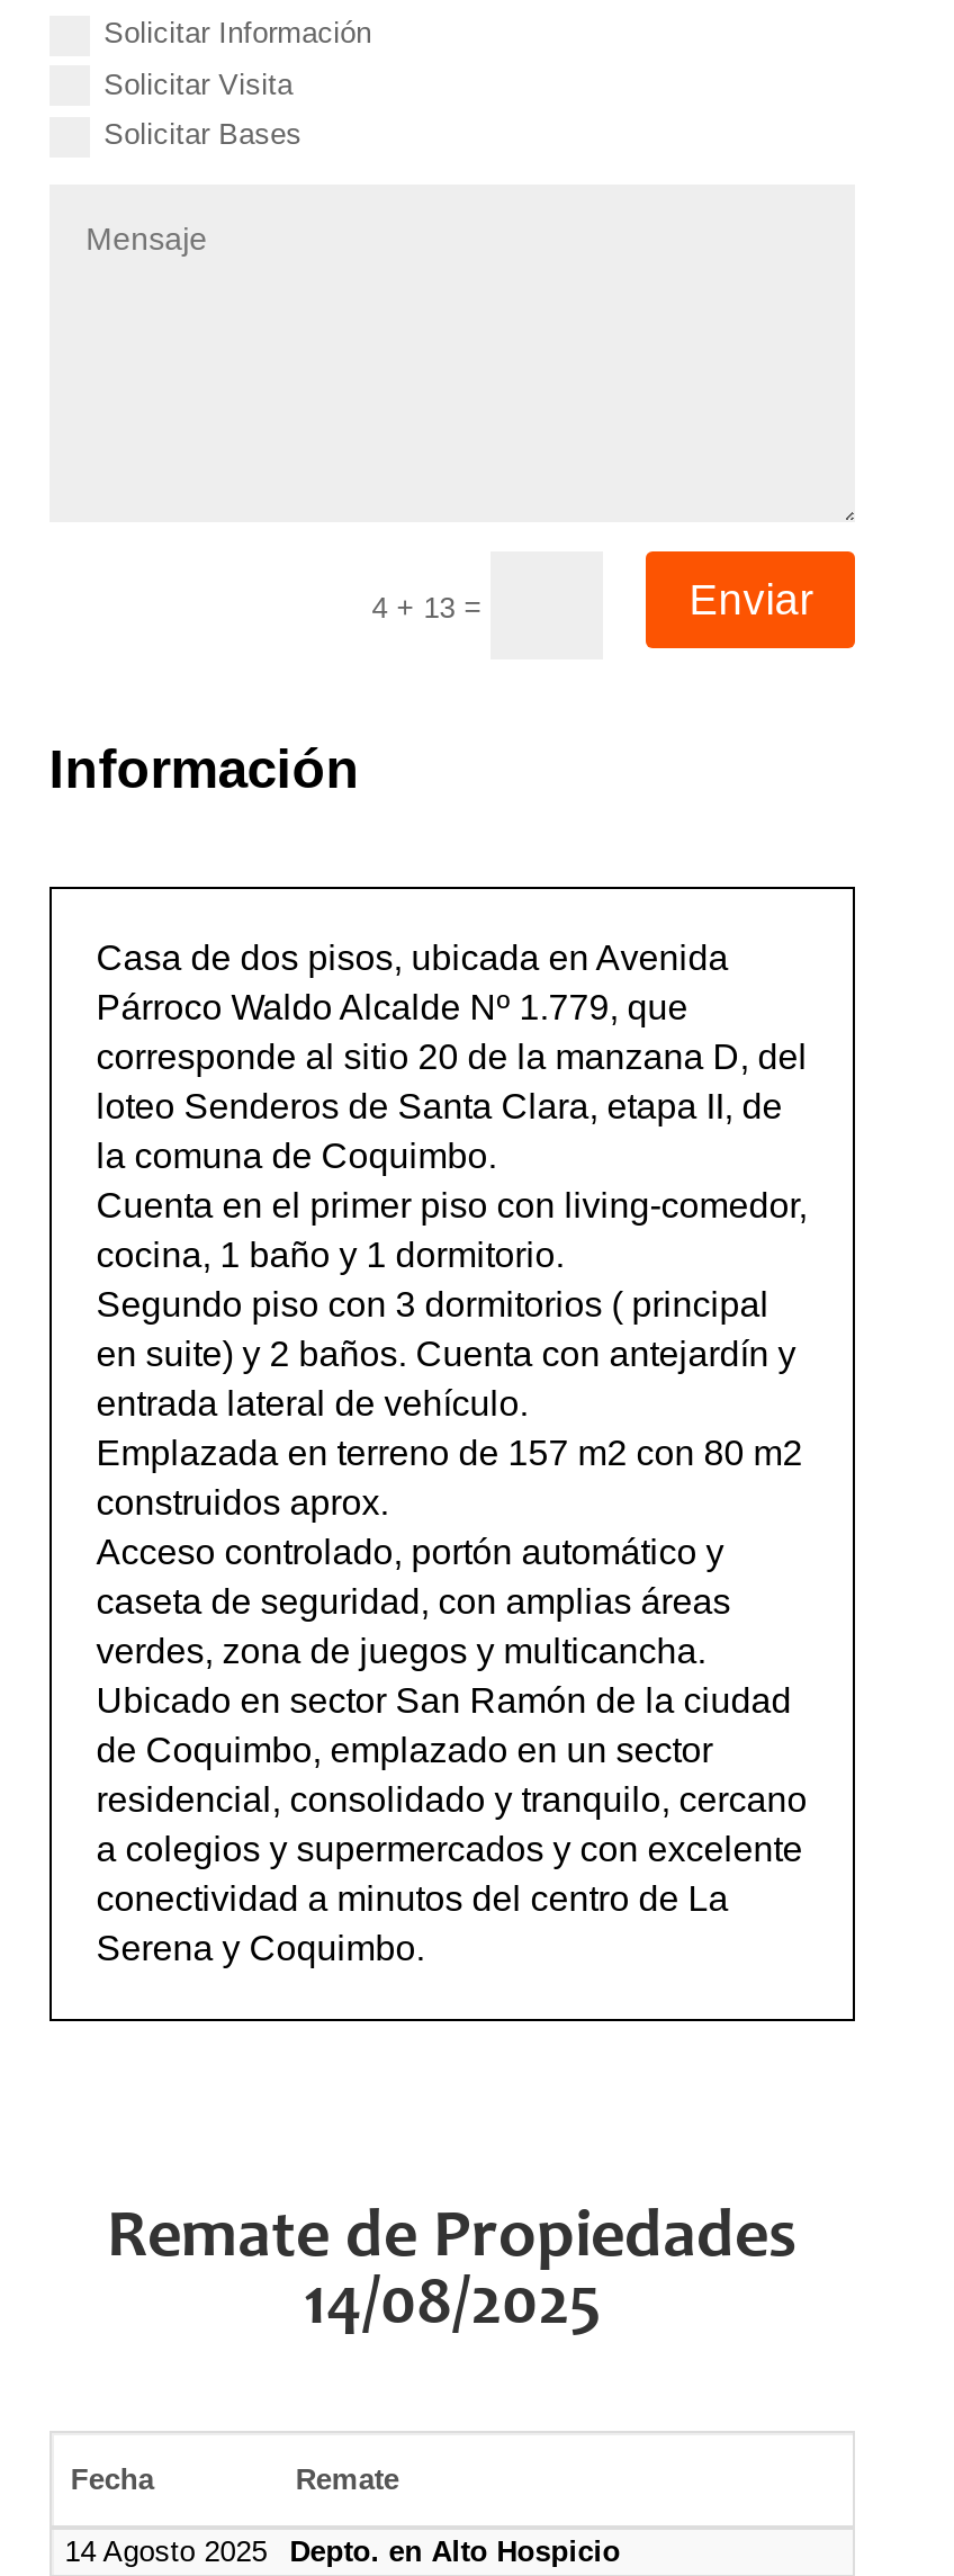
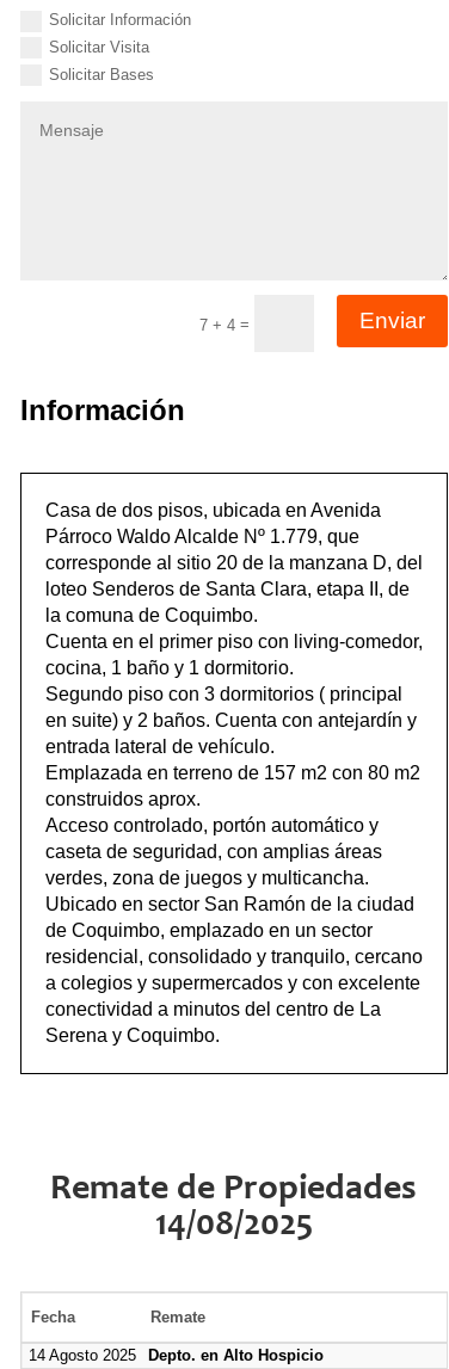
- 4 + 13 =
+ 7 + 4 =
